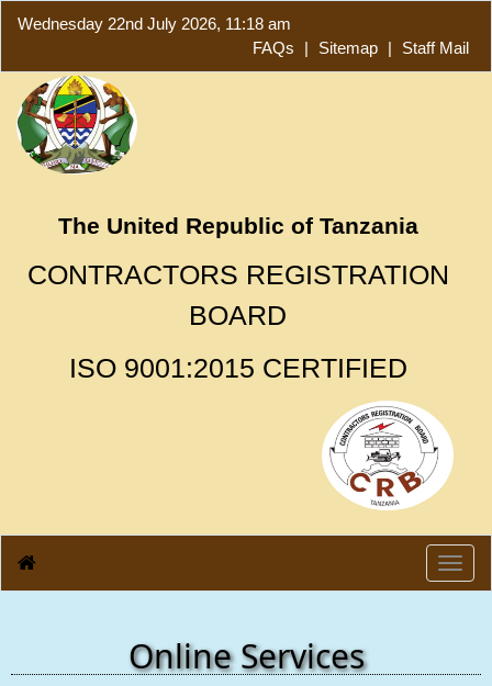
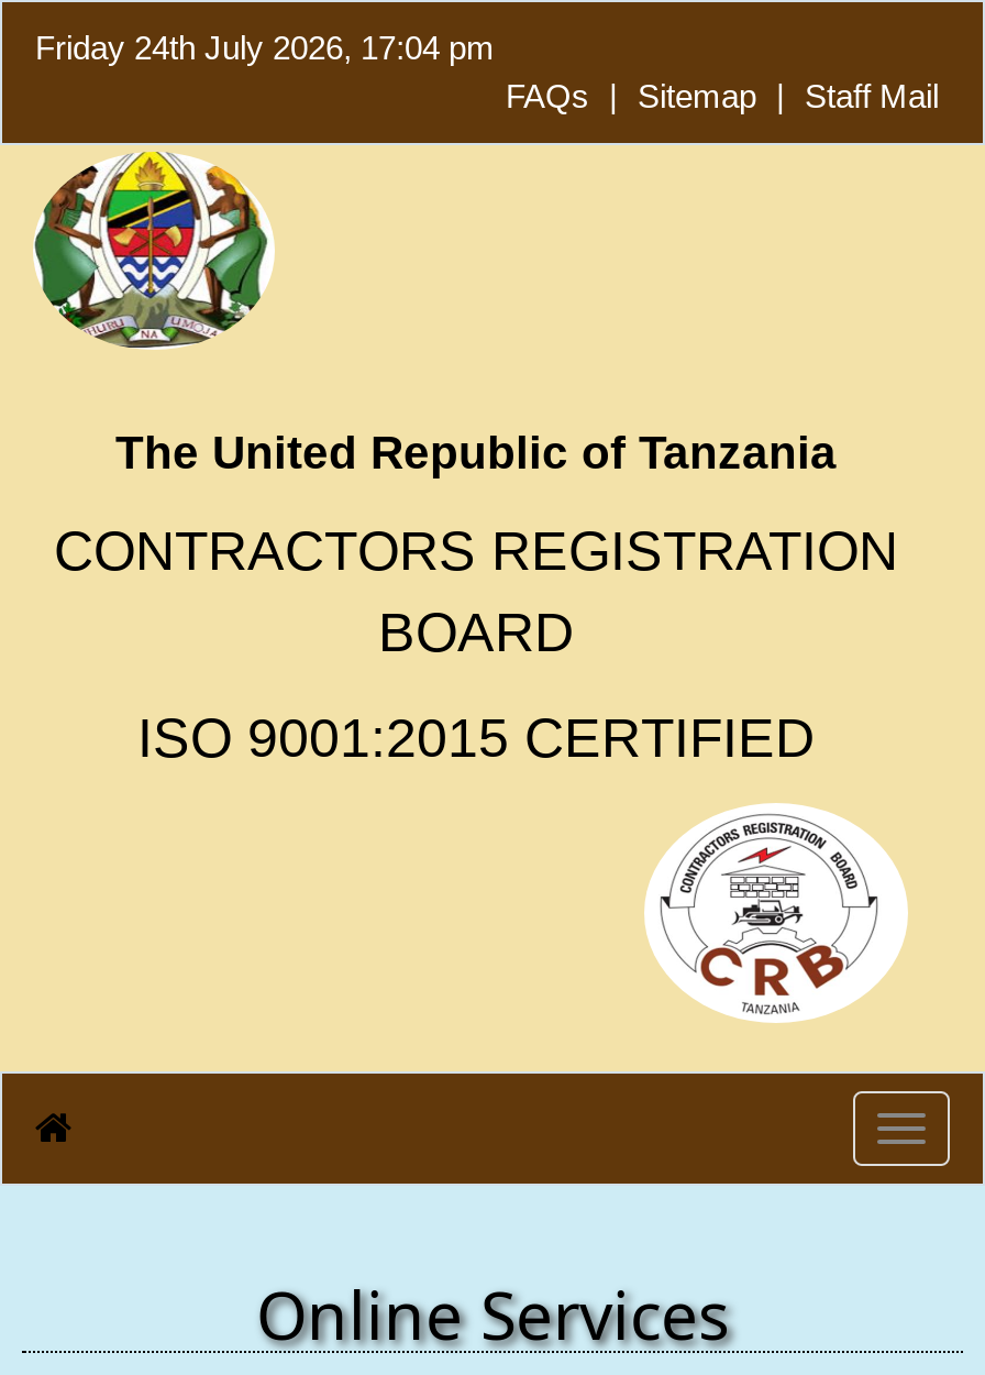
- Wednesday 22nd July 2026, 11:18 am
+ Friday 24th July 2026, 17:04 pm
